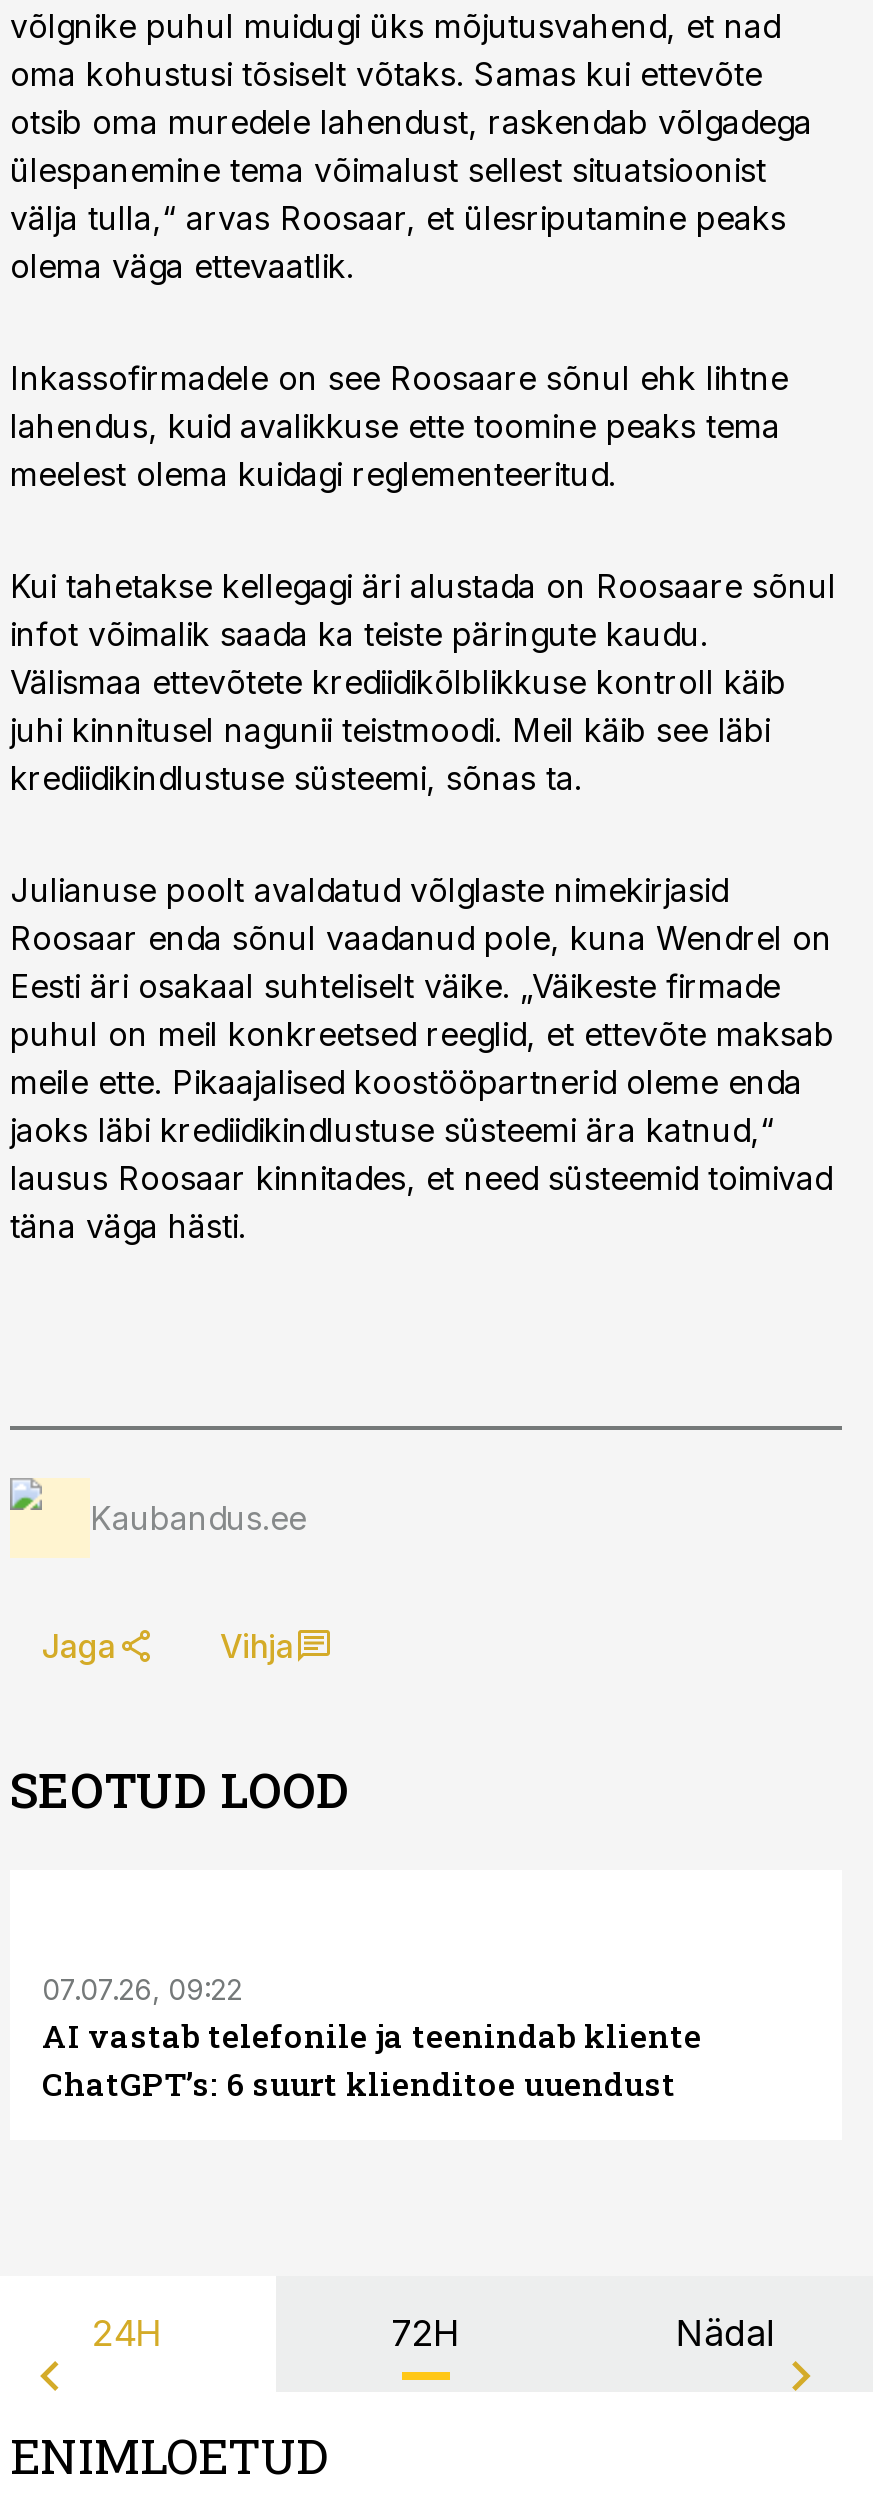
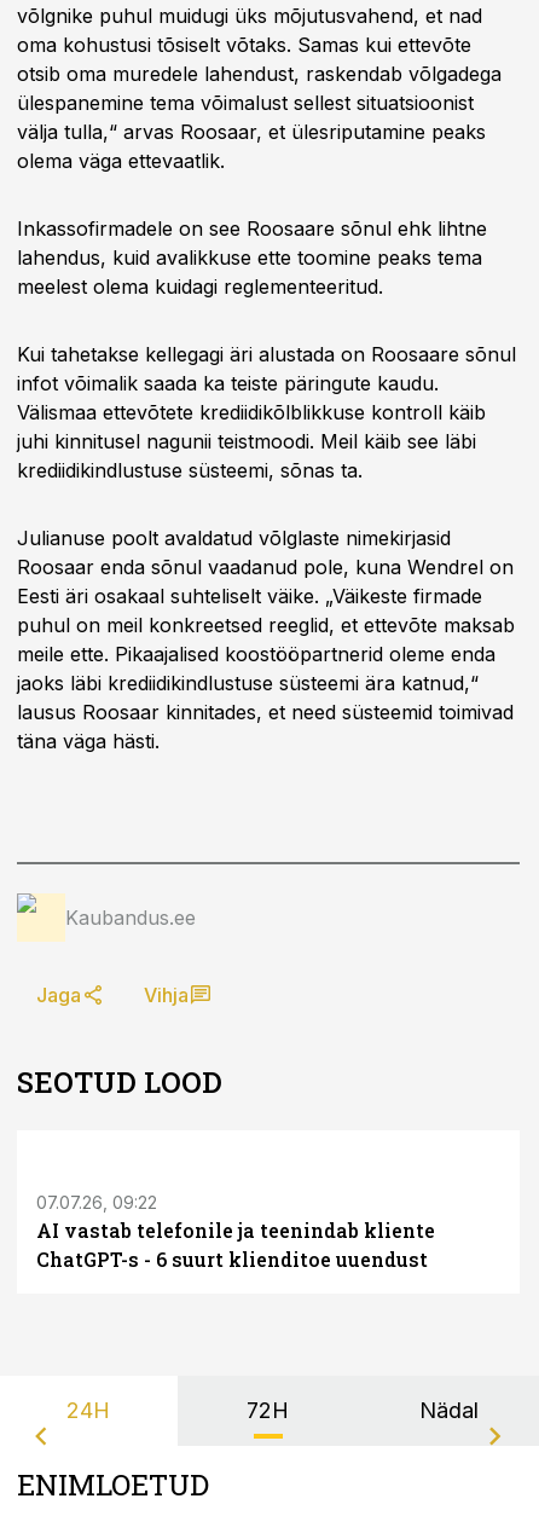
- ChatGPT’s: 6 suurt klienditoe uuendust
+ ChatGPT-s - 6 suurt klienditoe uuendust
